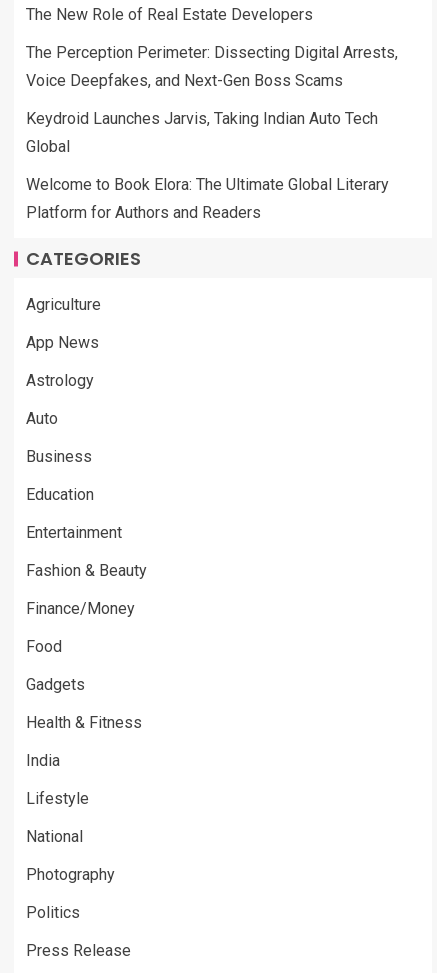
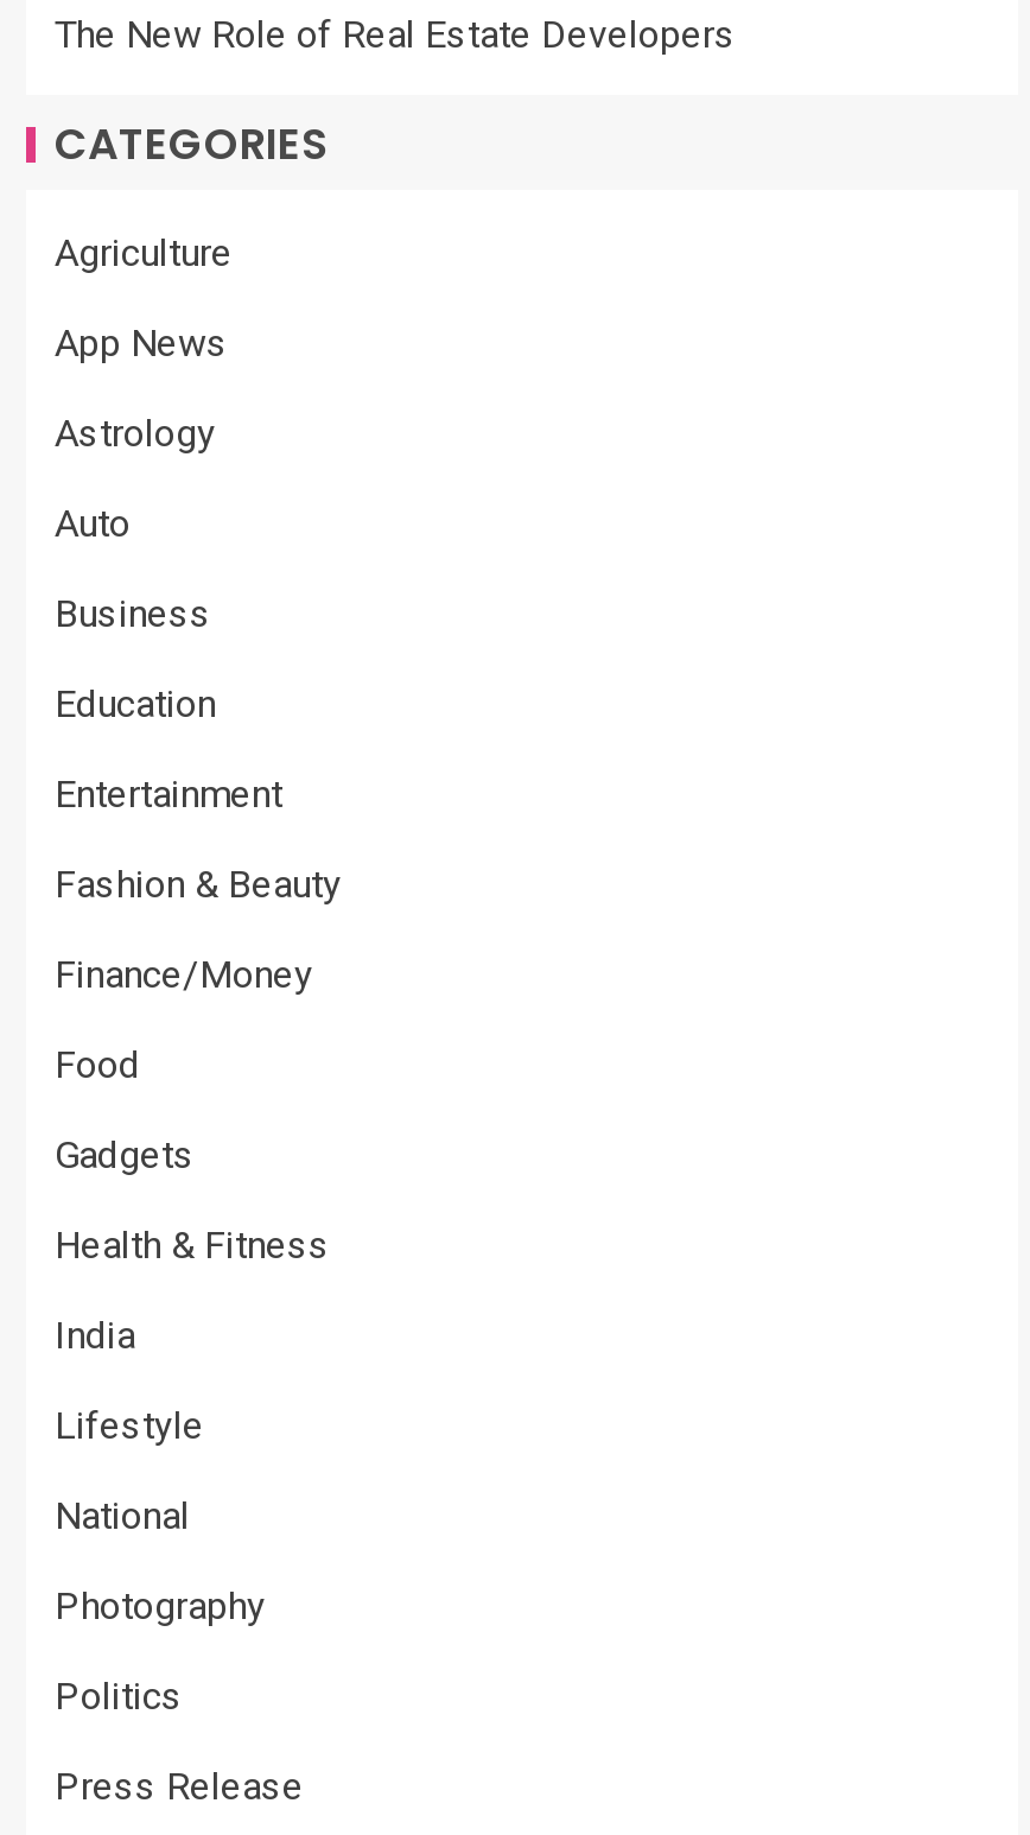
- The Perception Perimeter: Dissecting Digital Arrests,
- Voice Deepfakes, and Next-Gen Boss Scams
- Keydroid Launches Jarvis, Taking Indian Auto Tech
- Global
- Welcome to Book Elora: The Ultimate Global Literary
- Platform for Authors and Readers
